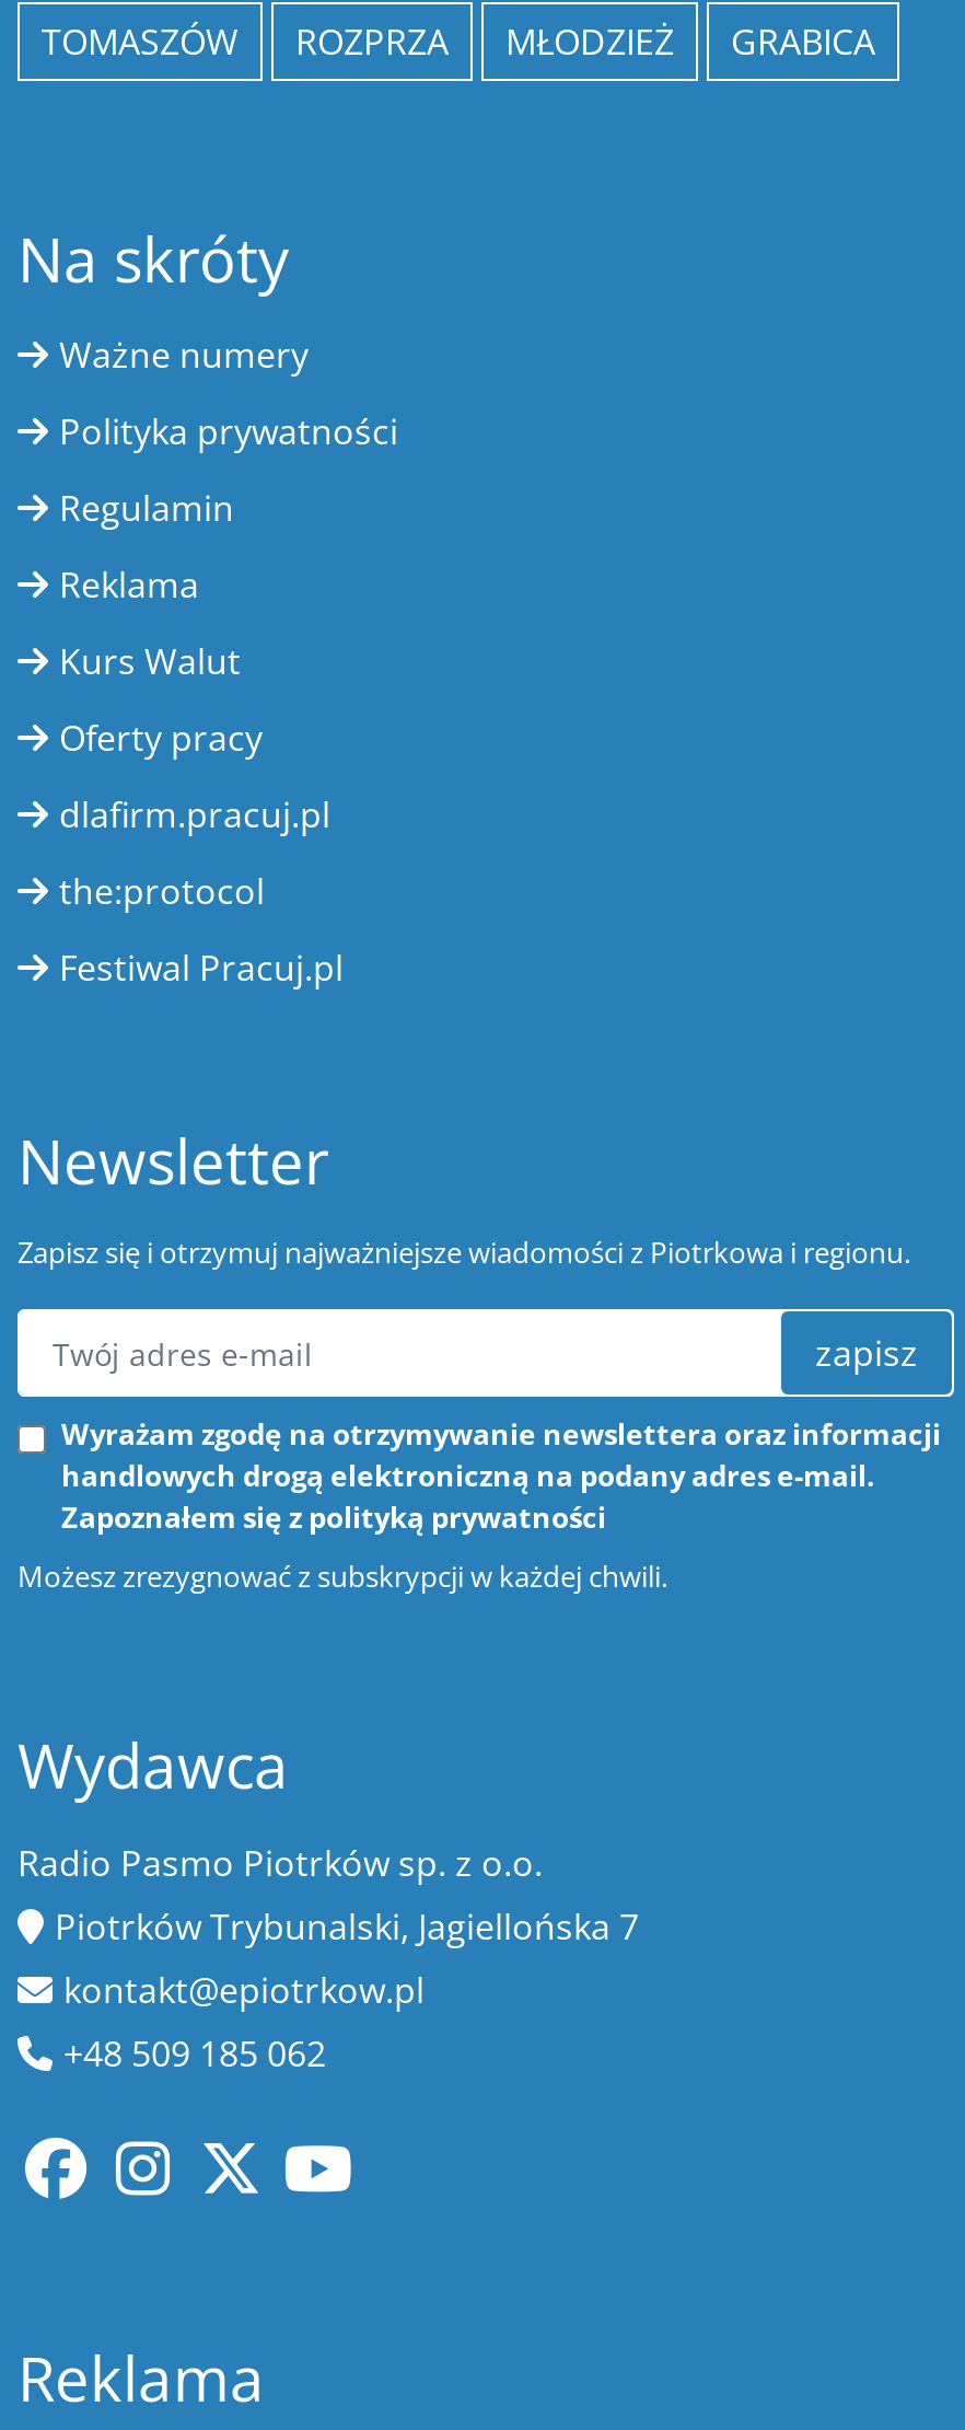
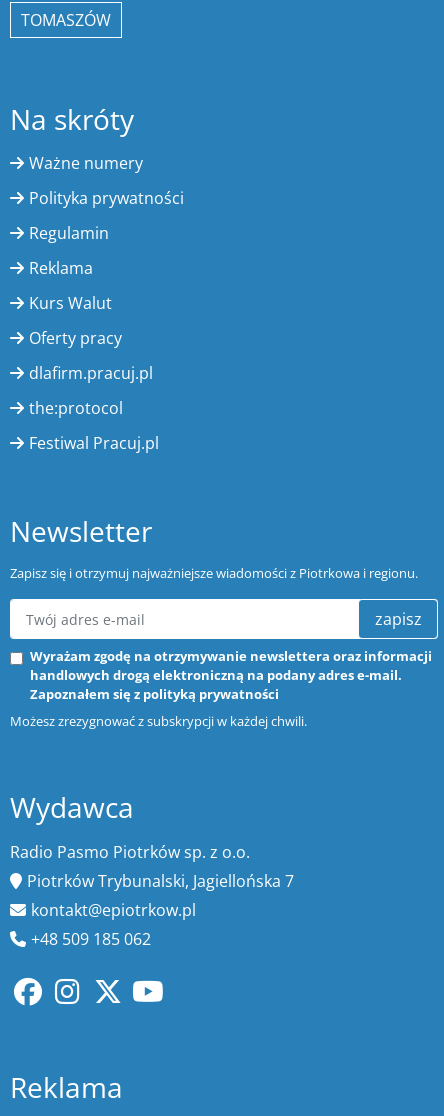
- ROZPRZA
- MŁODZIEŻ
- GRABICA
